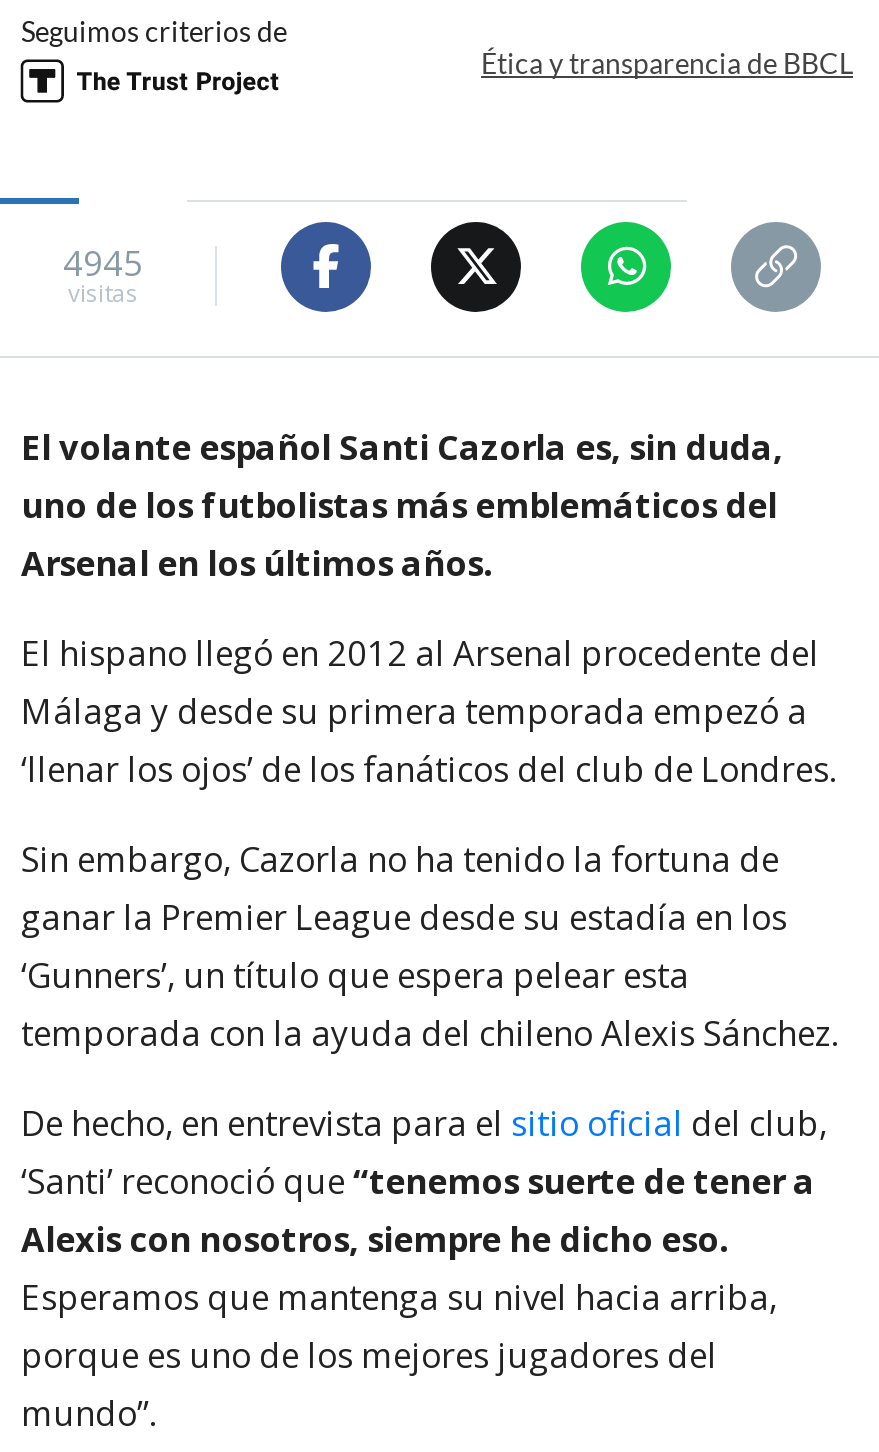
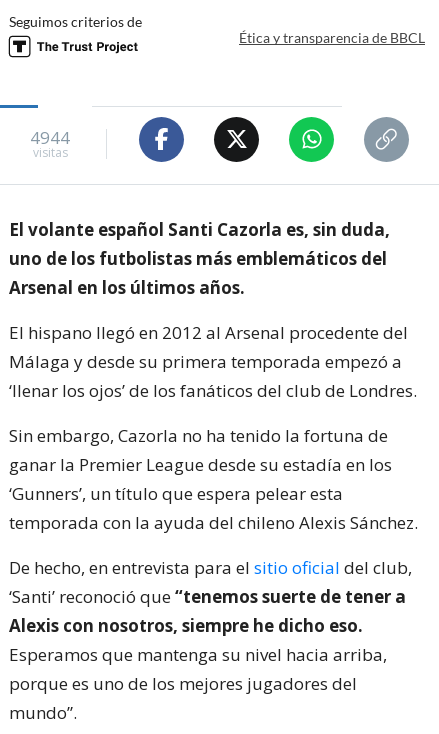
- 4945
+ 4944
